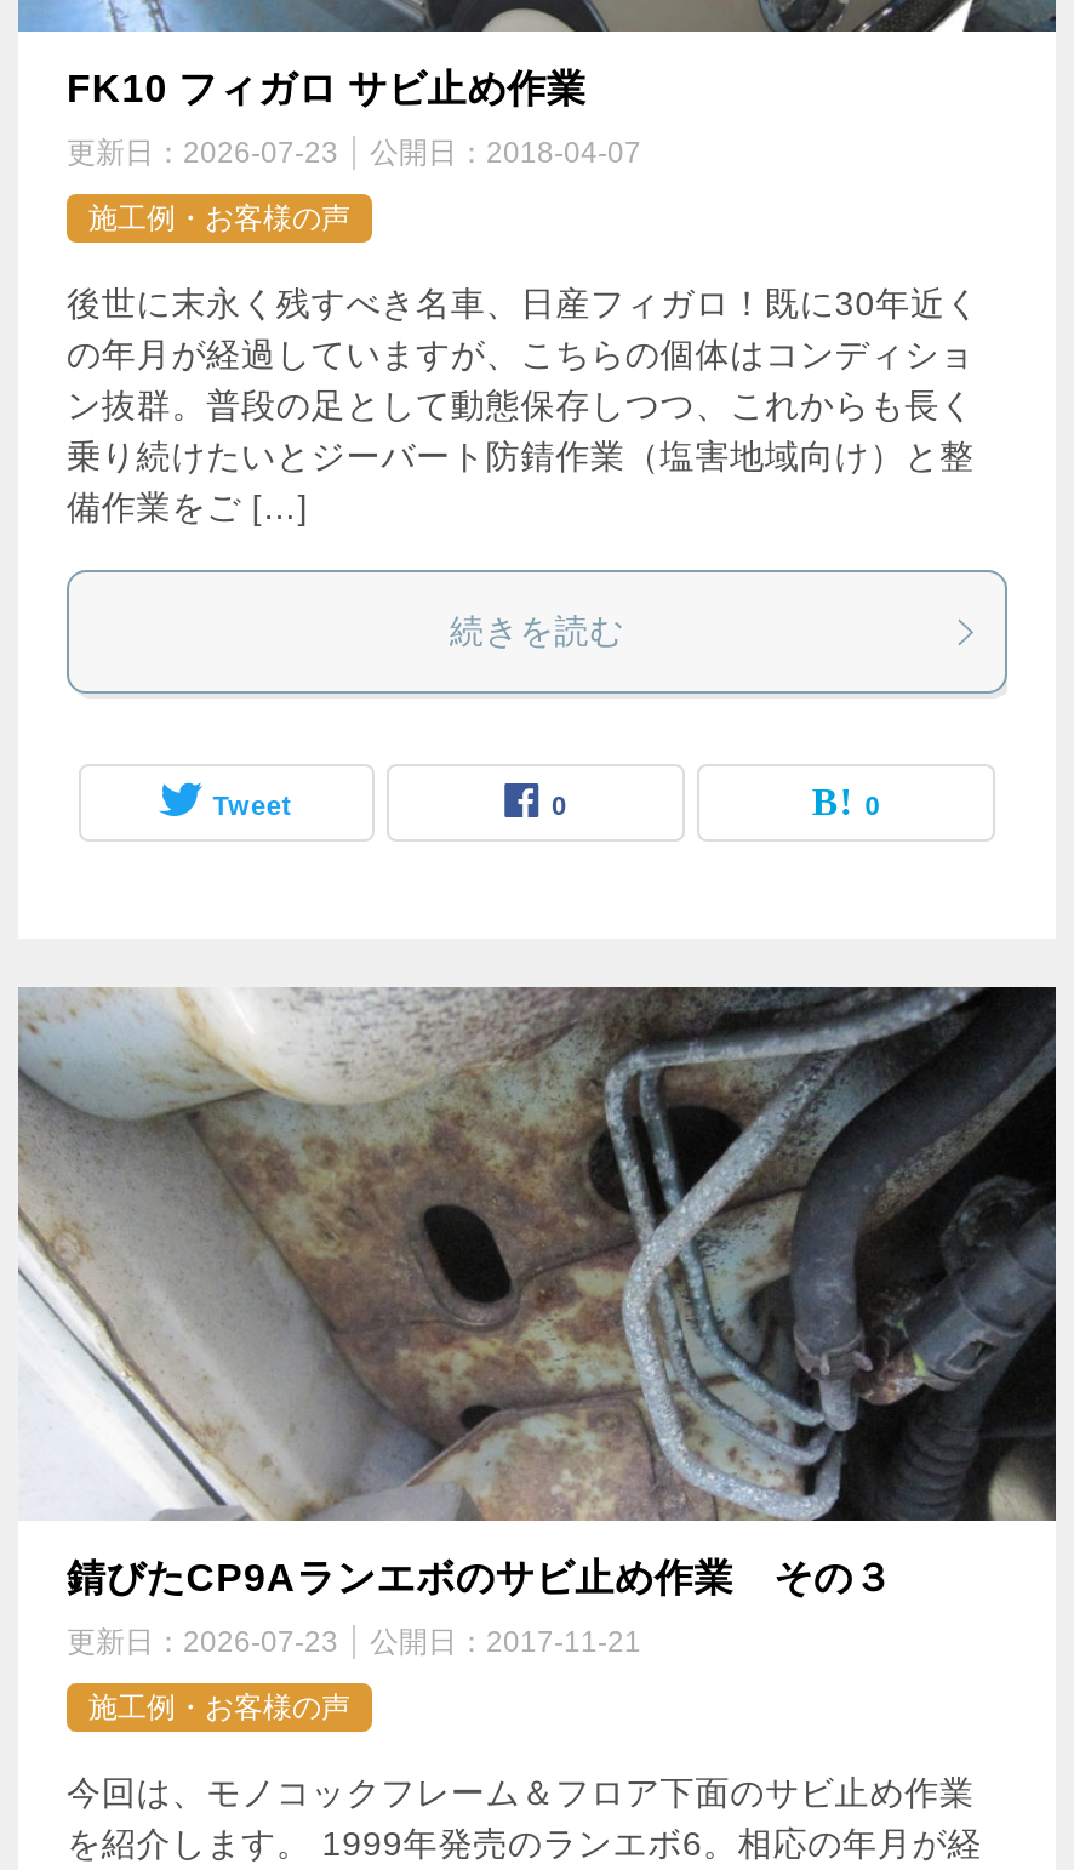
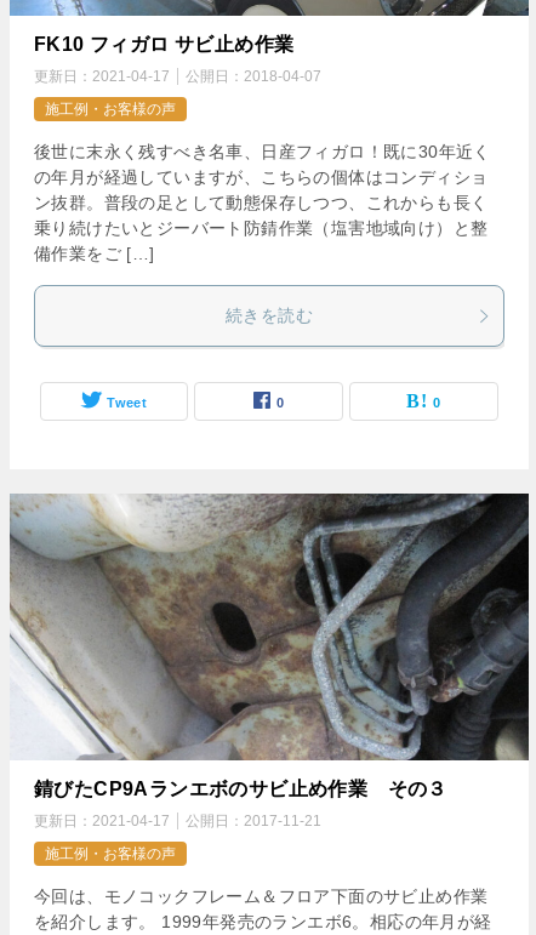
- 更新日：2026-07-23 公開日：2018-04-07
+ 更新日：2021-04-17 公開日：2018-04-07

- 更新日：2026-07-23 公開日：2017-11-21
+ 更新日：2021-04-17 公開日：2017-11-21
